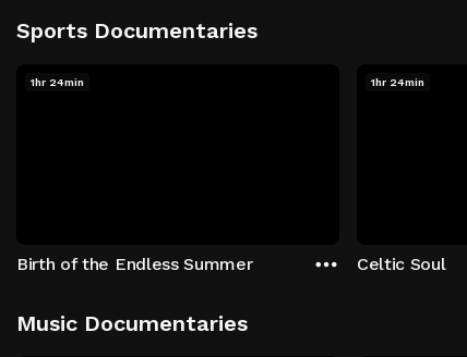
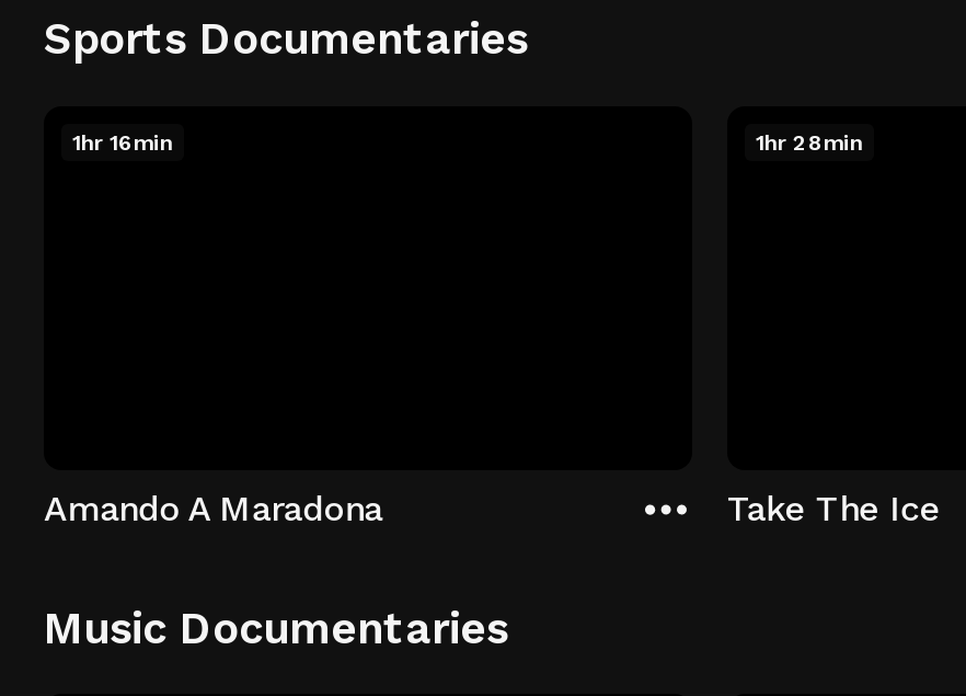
- 1hr 24min
+ 1hr 16min

- 1hr 24min
+ 1hr 28min

- Birth of the Endless Summer
+ Amando A Maradona

- Celtic Soul
+ Take The Ice
